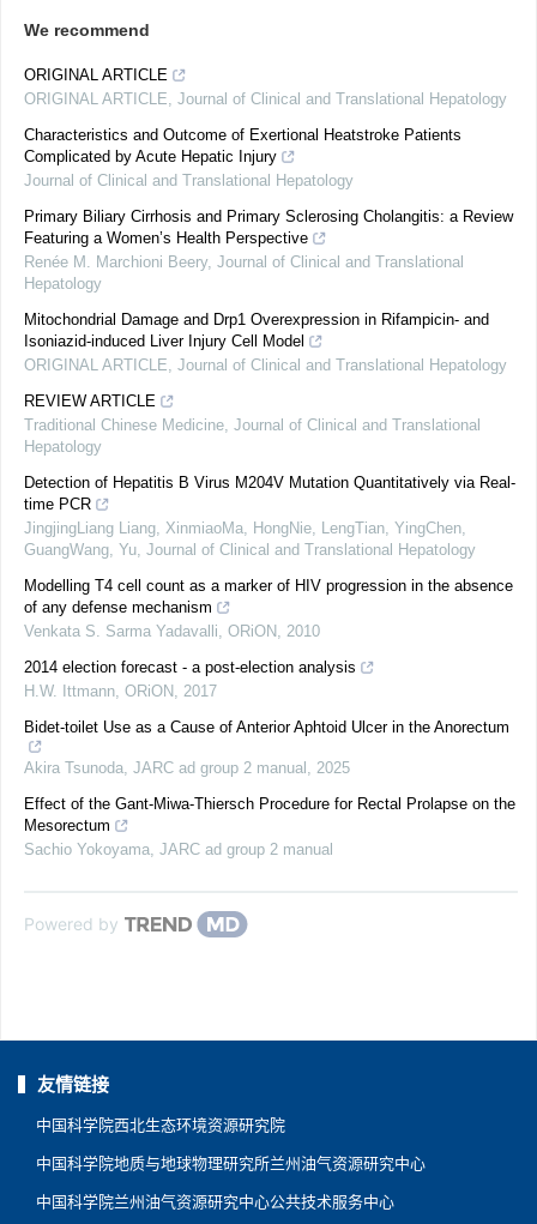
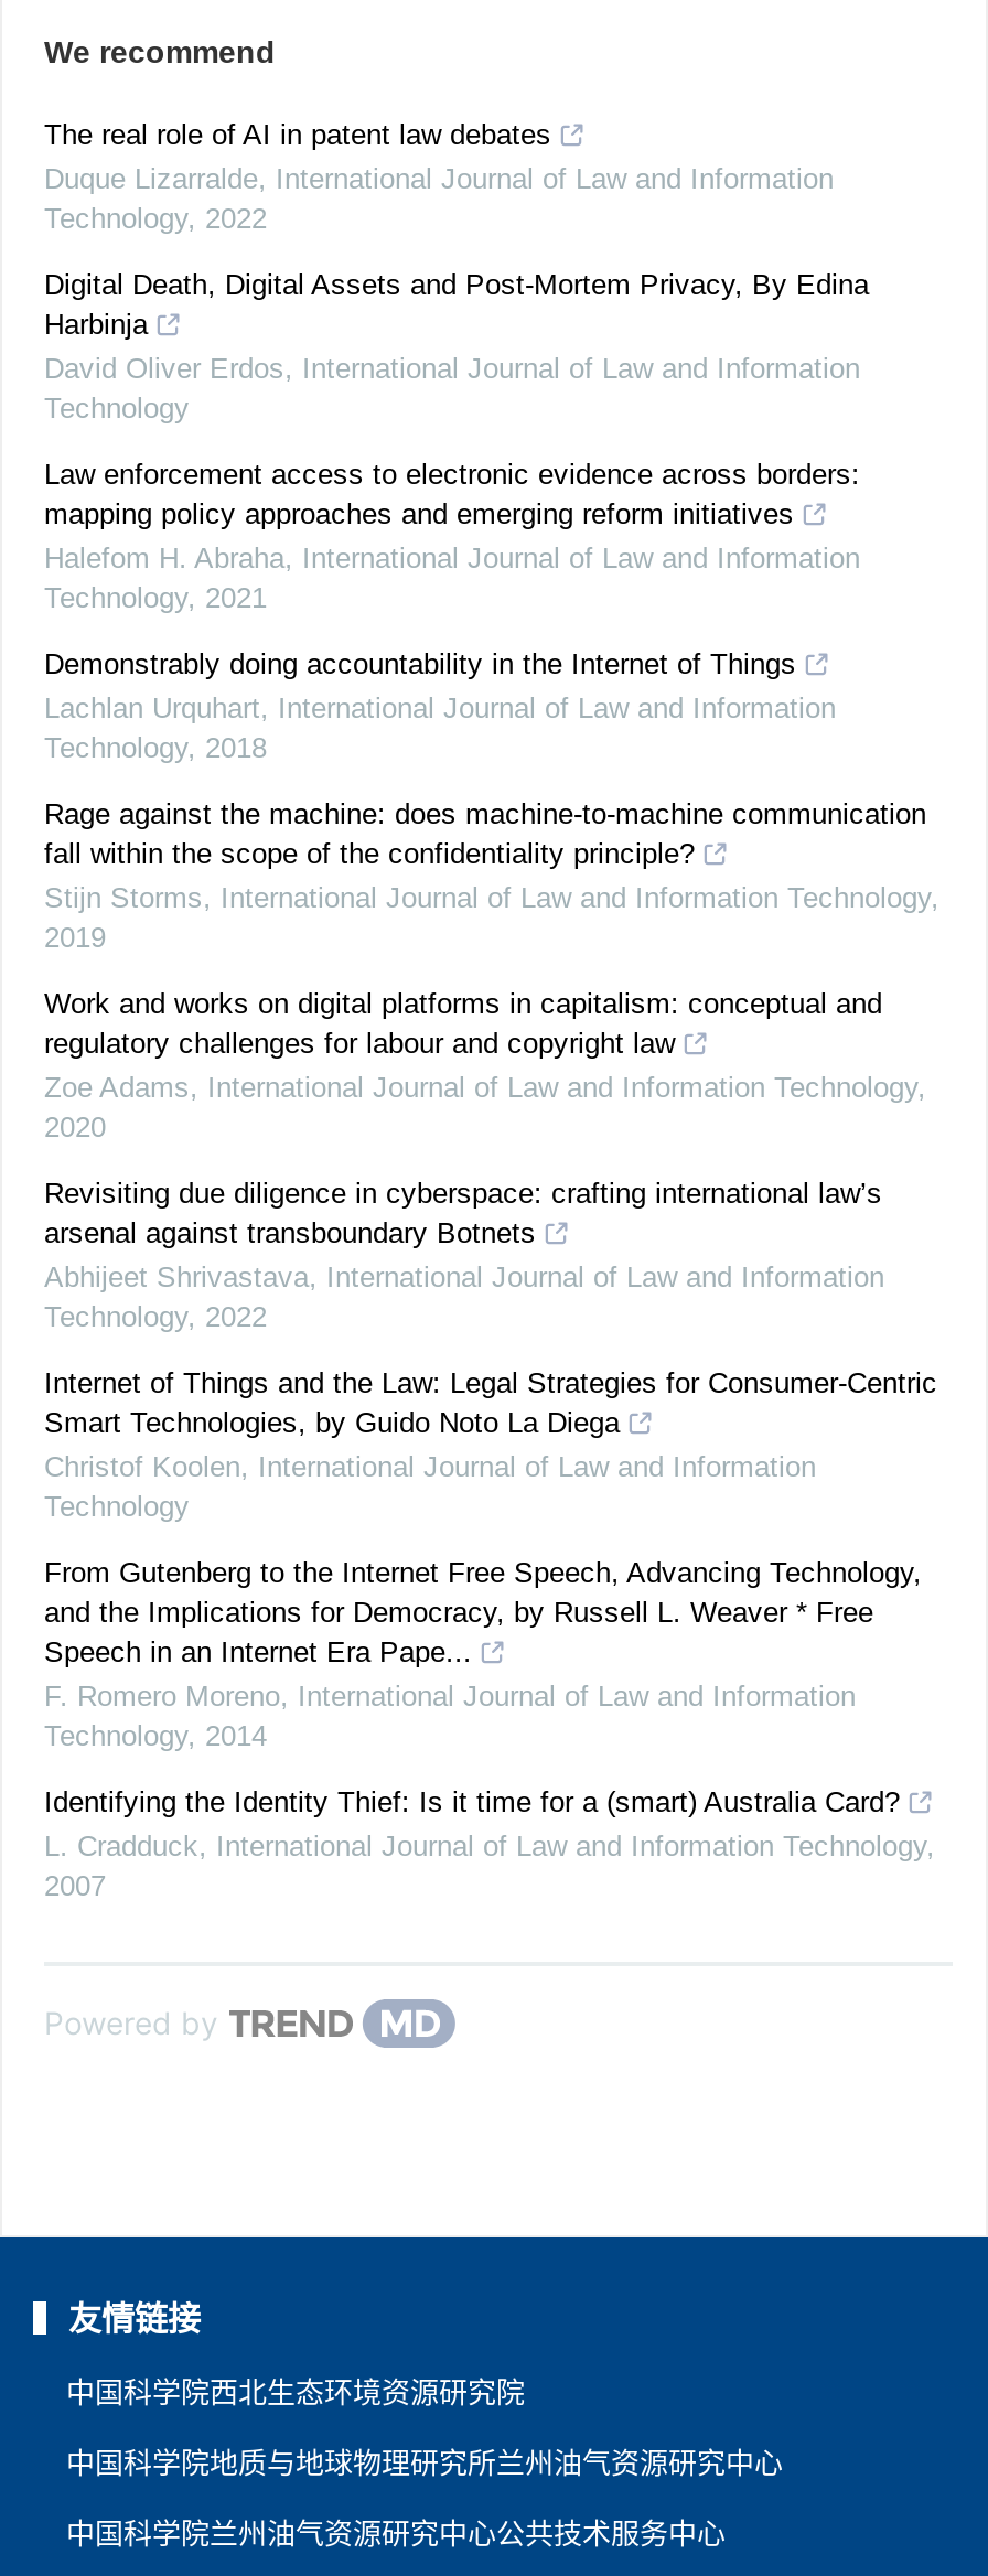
- ORIGINAL ARTICLE
- ORIGINAL ARTICLE, Journal of Clinical and Translational Hepatology
- Characteristics and Outcome of Exertional Heatstroke Patients
- Complicated by Acute Hepatic Injury
- Journal of Clinical and Translational Hepatology
- Primary Biliary Cirrhosis and Primary Sclerosing Cholangitis: a Review
- Featuring a Women’s Health Perspective
- Renée M. Marchioni Beery, Journal of Clinical and Translational
- Hepatology
- Mitochondrial Damage and Drp1 Overexpression in Rifampicin- and
- Isoniazid-induced Liver Injury Cell Model
- ORIGINAL ARTICLE, Journal of Clinical and Translational Hepatology
- REVIEW ARTICLE
- Traditional Chinese Medicine, Journal of Clinical and Translational
- Hepatology
- Detection of Hepatitis B Virus M204V Mutation Quantitatively via Real-
- time PCR
- JingjingLiang Liang, XinmiaoMa, HongNie, LengTian, YingChen,
- GuangWang, Yu, Journal of Clinical and Translational Hepatology
- Modelling T4 cell count as a marker of HIV progression in the absence
- of any defense mechanism
- Venkata S. Sarma Yadavalli, ORiON, 2010
- 2014 election forecast - a post-election analysis
- H.W. Ittmann, ORiON, 2017
- Bidet-toilet Use as a Cause of Anterior Aphtoid Ulcer in the Anorectum
- Akira Tsunoda, JARC ad group 2 manual, 2025
- Effect of the Gant-Miwa-Thiersch Procedure for Rectal Prolapse on the
- Mesorectum
- Sachio Yokoyama, JARC ad group 2 manual
+ The real role of AI in patent law debates
+ Duque Lizarralde, International Journal of Law and Information
+ Technology, 2022
+ Digital Death, Digital Assets and Post-Mortem Privacy, By Edina
+ Harbinja
+ David Oliver Erdos, International Journal of Law and Information
+ Technology
+ Law enforcement access to electronic evidence across borders:
+ mapping policy approaches and emerging reform initiatives
+ Halefom H. Abraha, International Journal of Law and Information
+ Technology, 2021
+ Demonstrably doing accountability in the Internet of Things
+ Lachlan Urquhart, International Journal of Law and Information
+ Technology, 2018
+ Rage against the machine: does machine-to-machine communication
+ fall within the scope of the confidentiality principle?
+ Stijn Storms, International Journal of Law and Information Technology,
+ 2019
+ Work and works on digital platforms in capitalism: conceptual and
+ regulatory challenges for labour and copyright law
+ Zoe Adams, International Journal of Law and Information Technology,
+ 2020
+ Revisiting due diligence in cyberspace: crafting international law’s
+ arsenal against transboundary Botnets
+ Abhijeet Shrivastava, International Journal of Law and Information
+ Technology, 2022
+ Internet of Things and the Law: Legal Strategies for Consumer-Centric
+ Smart Technologies, by Guido Noto La Diega
+ Christof Koolen, International Journal of Law and Information
+ Technology
+ From Gutenberg to the Internet Free Speech, Advancing Technology,
+ and the Implications for Democracy, by Russell L. Weaver * Free
+ Speech in an Internet Era Pape...
+ F. Romero Moreno, International Journal of Law and Information
+ Technology, 2014
+ Identifying the Identity Thief: Is it time for a (smart) Australia Card?
+ L. Cradduck, International Journal of Law and Information Technology,
+ 2007
